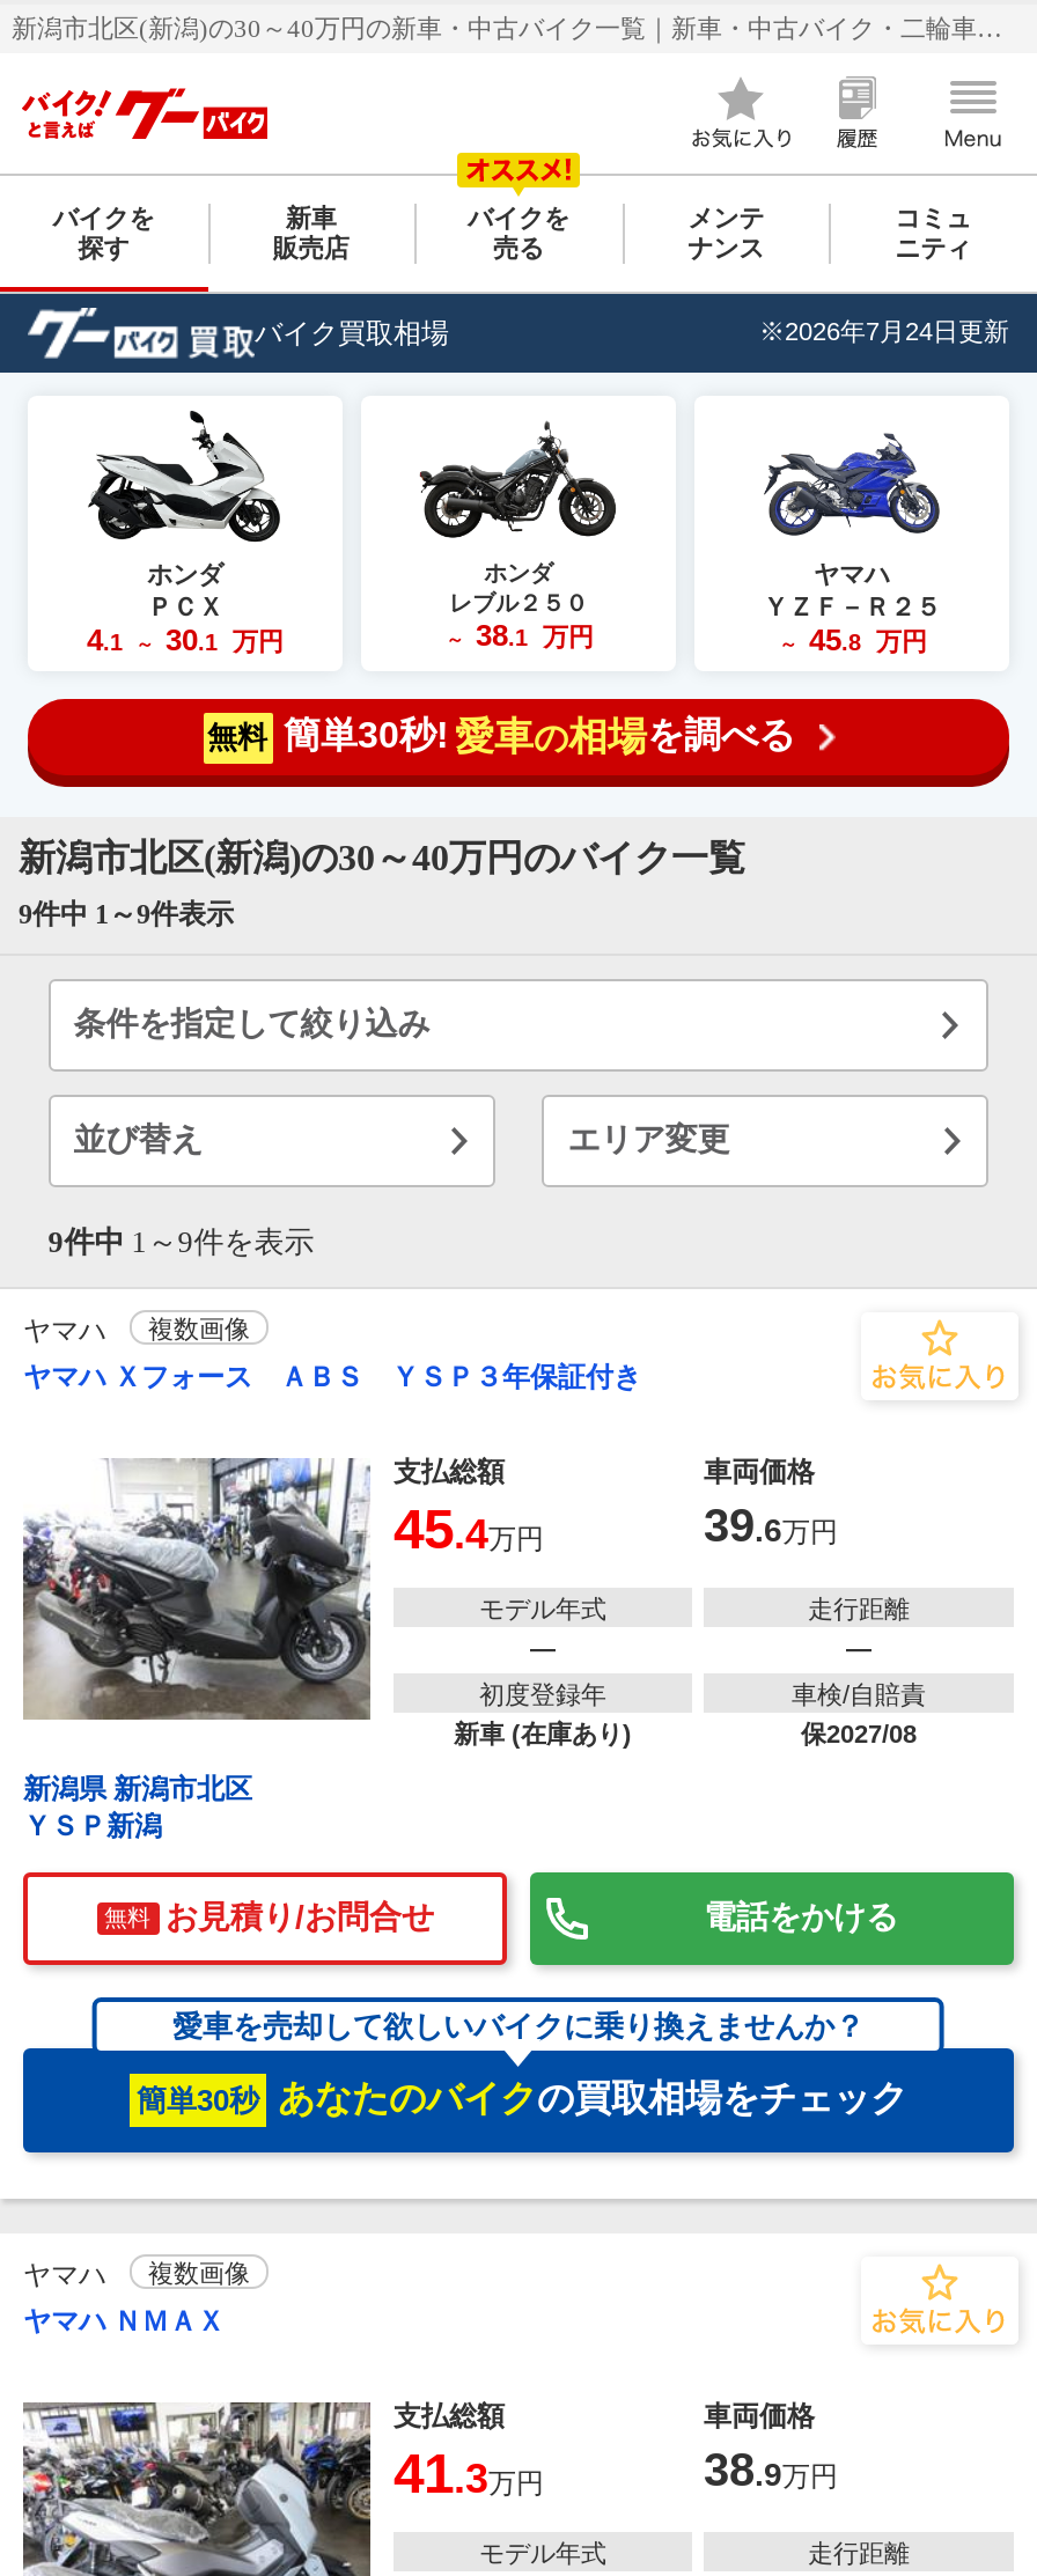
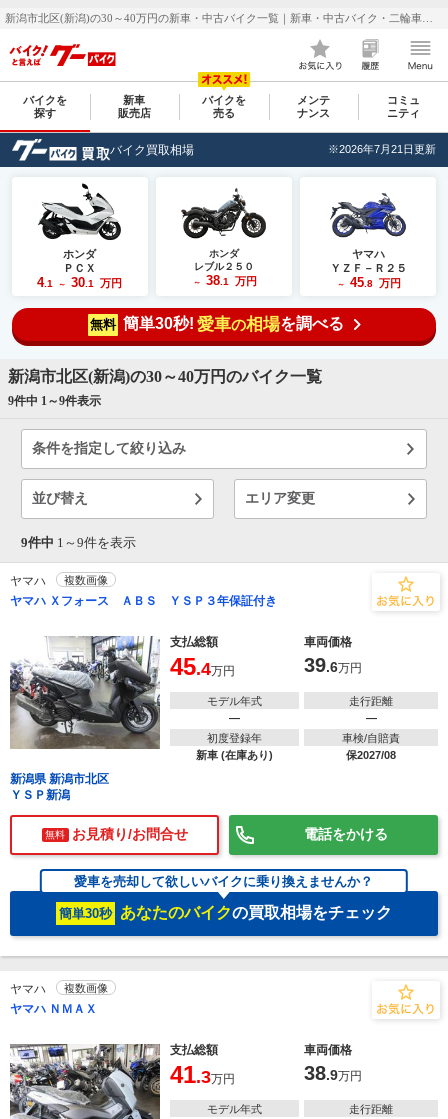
- ※2026年7月24日更新
+ ※2026年7月21日更新
